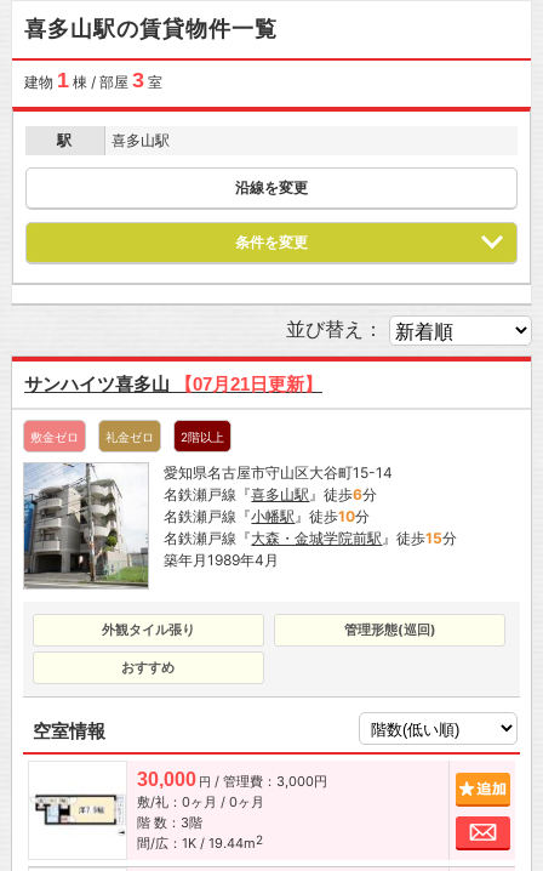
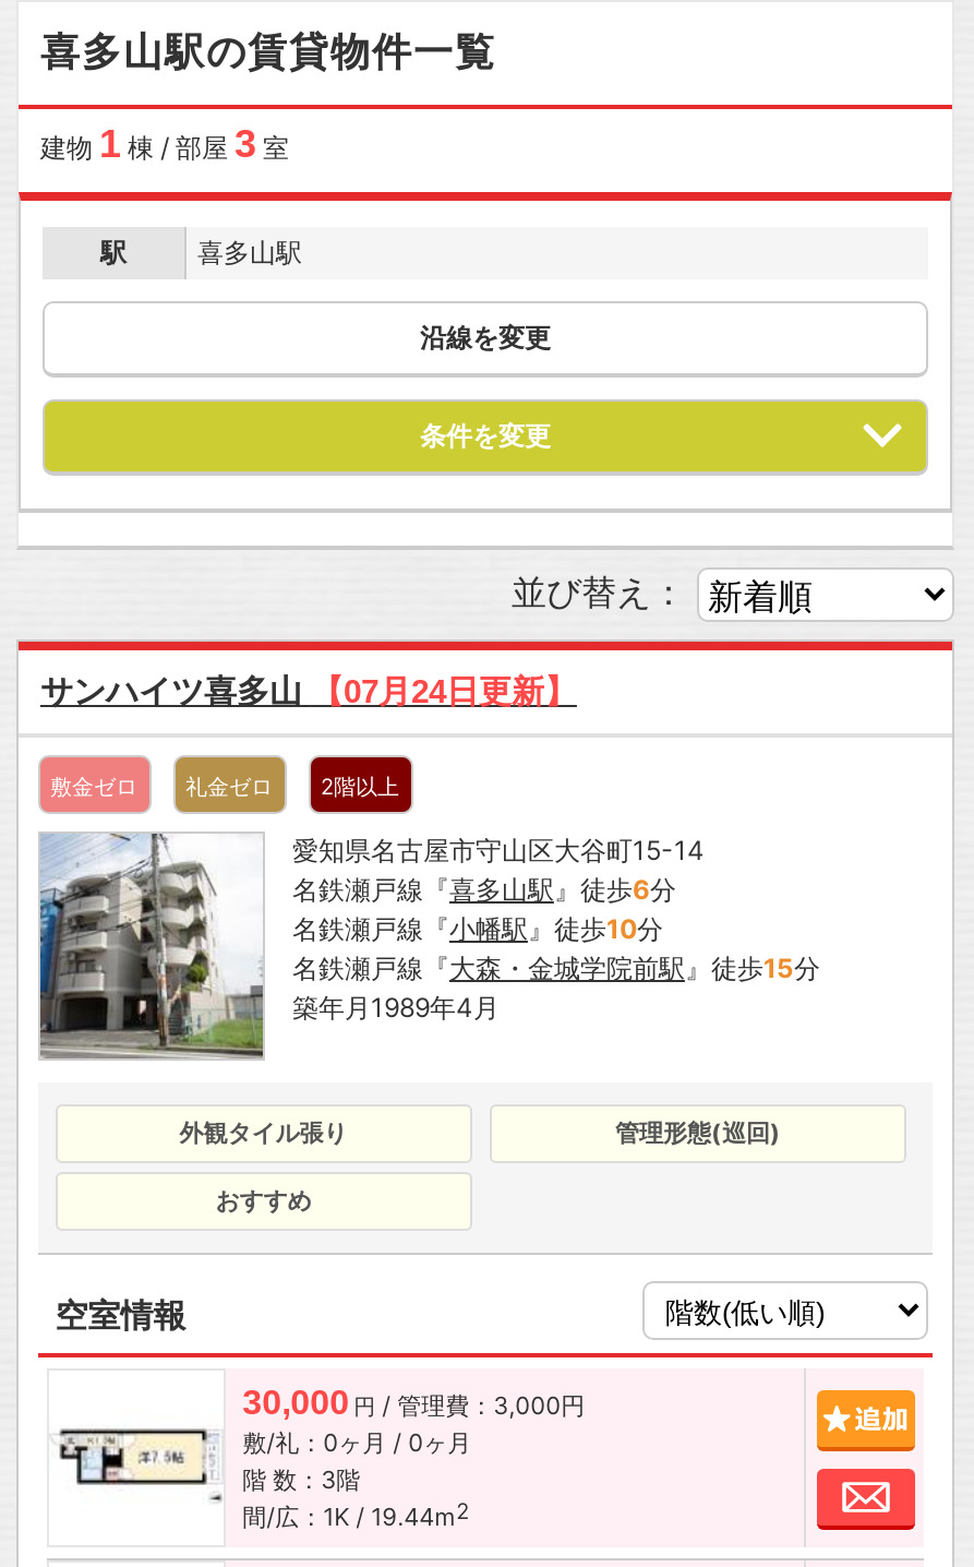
- サンハイツ喜多山【07月21日更新】
+ サンハイツ喜多山【07月24日更新】
